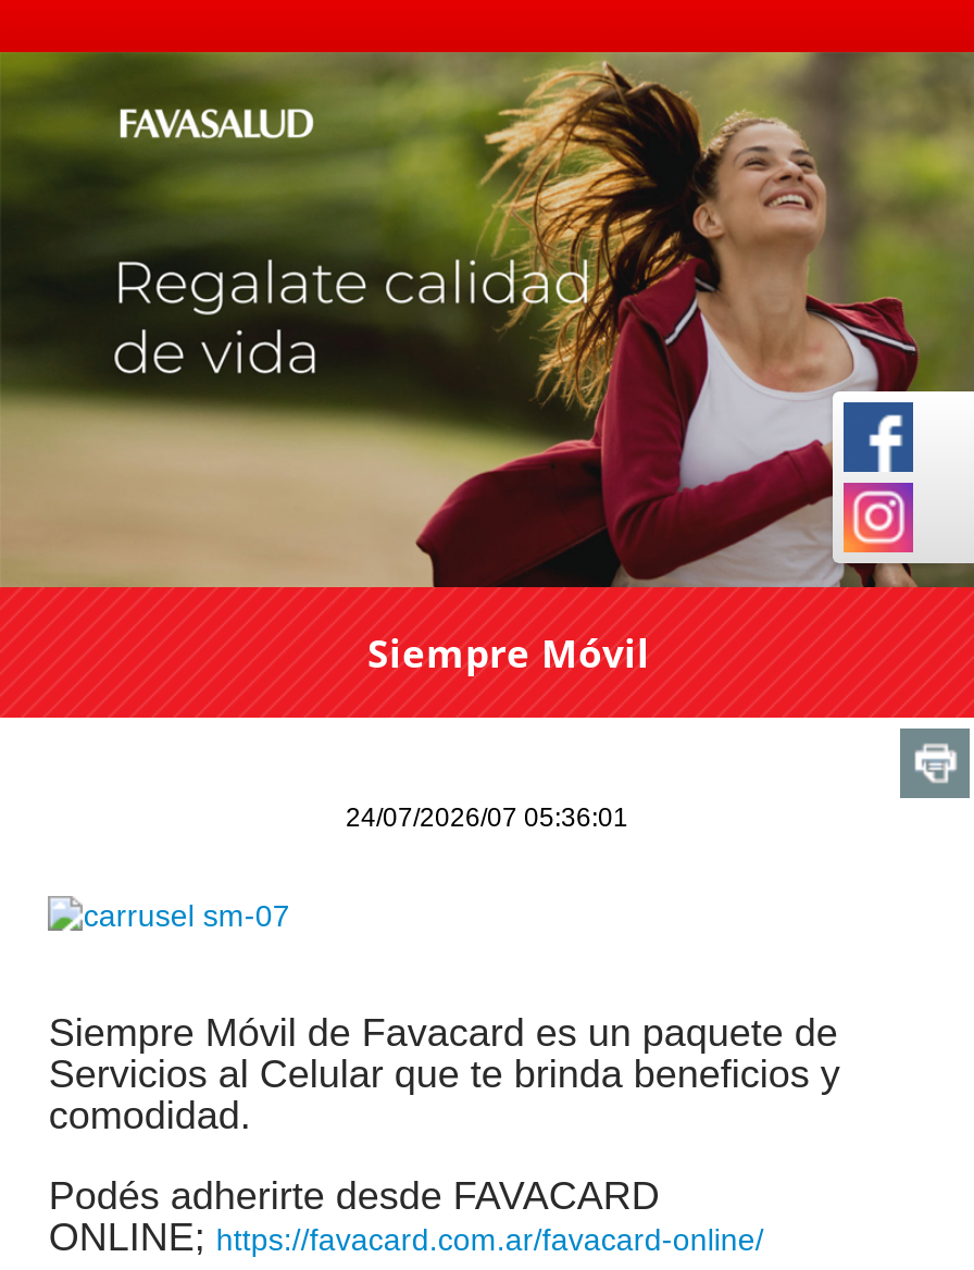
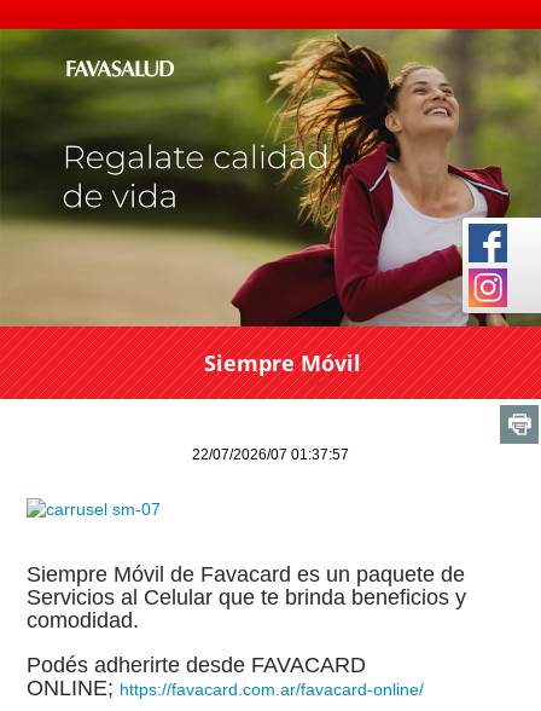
- 24/07/2026/07 05:36:01
+ 22/07/2026/07 01:37:57
